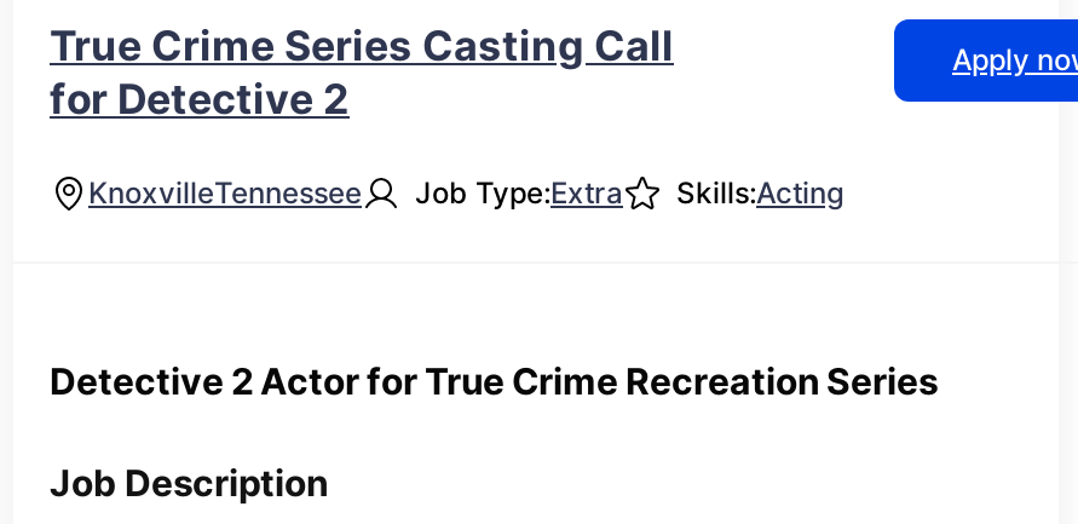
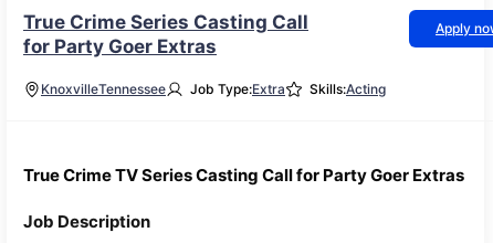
- for Detective 2
+ for Party Goer Extras

- Detective 2 Actor for True Crime Recreation Series
+ True Crime TV Series Casting Call for Party Goer Extras
